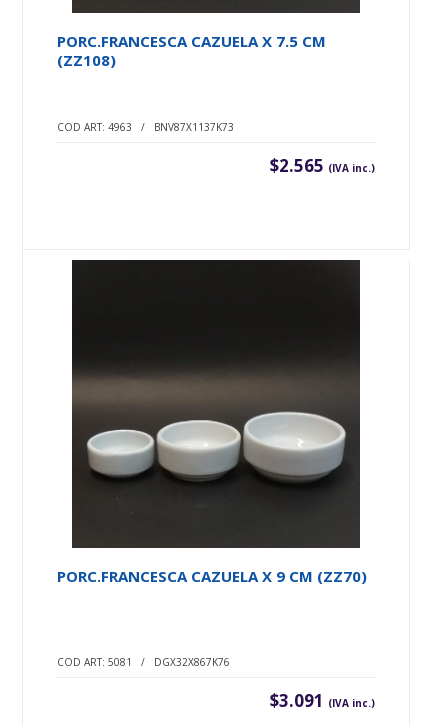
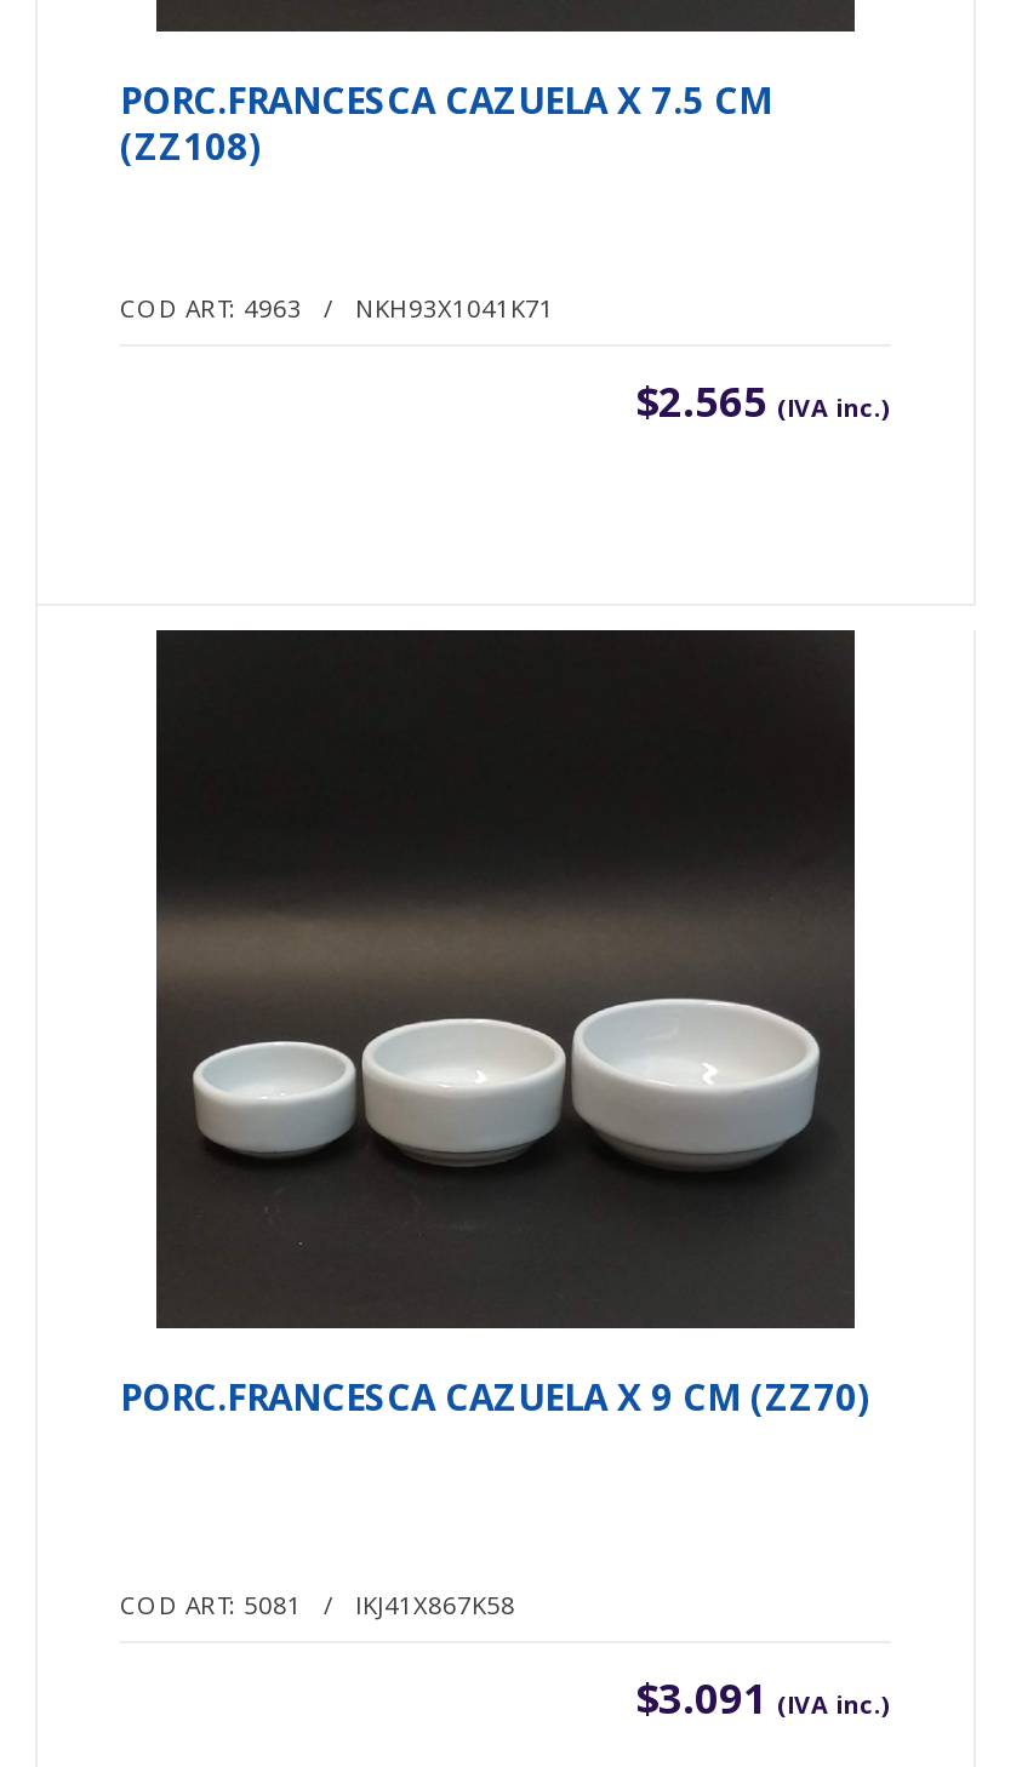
- COD ART: 4963 / BNV87X1137K73
+ COD ART: 4963 / NKH93X1041K71

- COD ART: 5081 / DGX32X867K76
+ COD ART: 5081 / IKJ41X867K58
